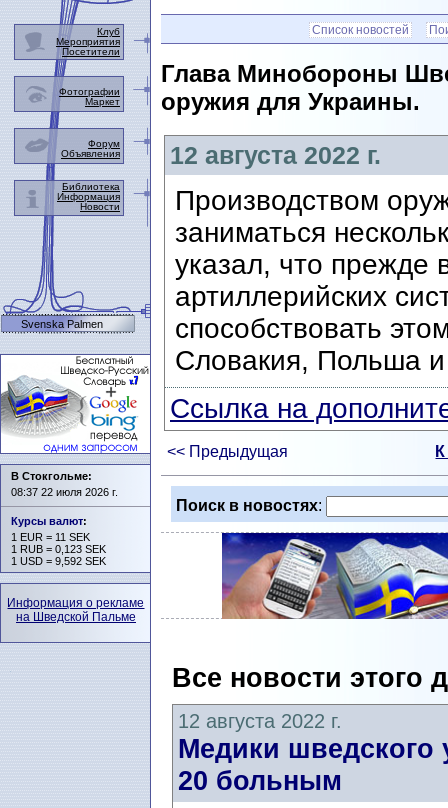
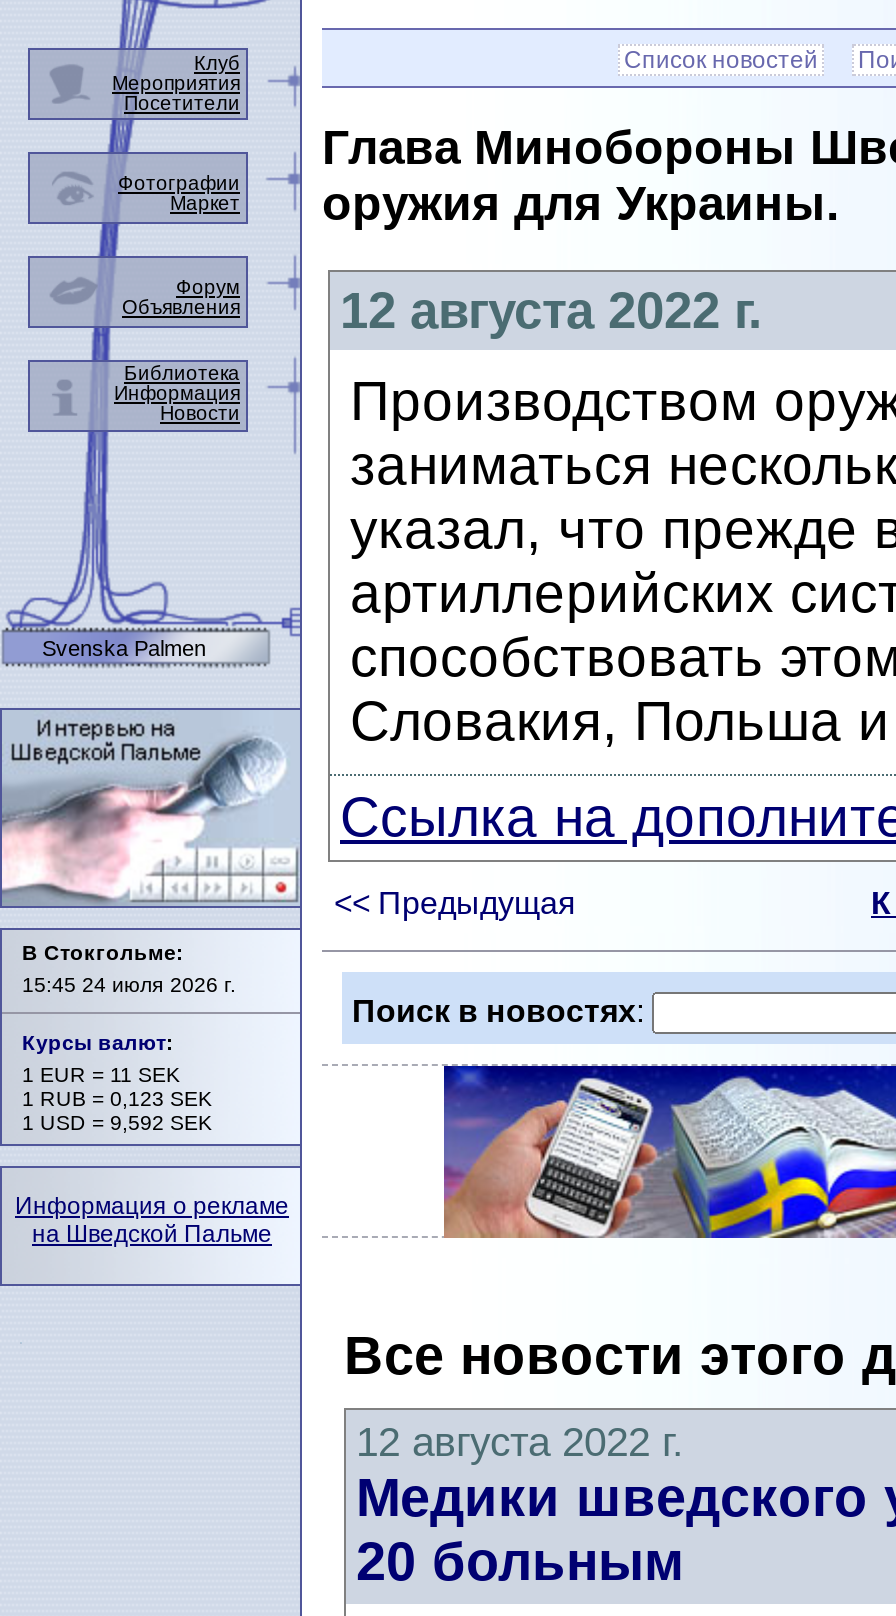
- [image]
- 08:37 22 июля 2026 г.
+ [image]
+ 15:45 24 июля 2026 г.
